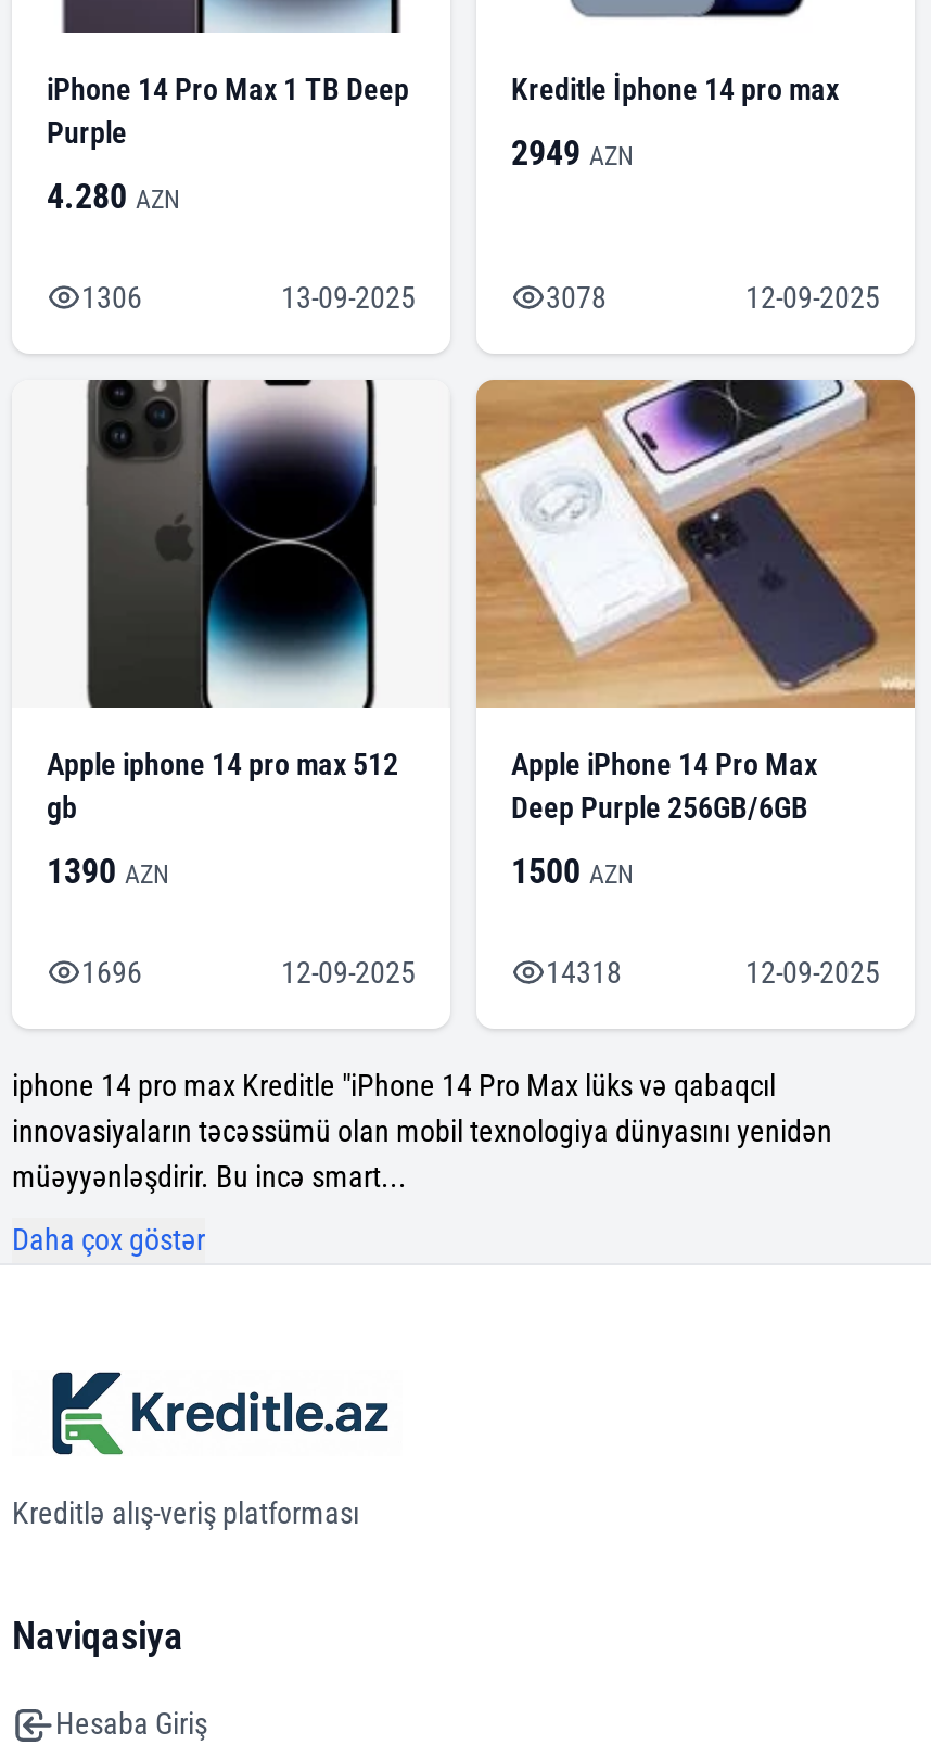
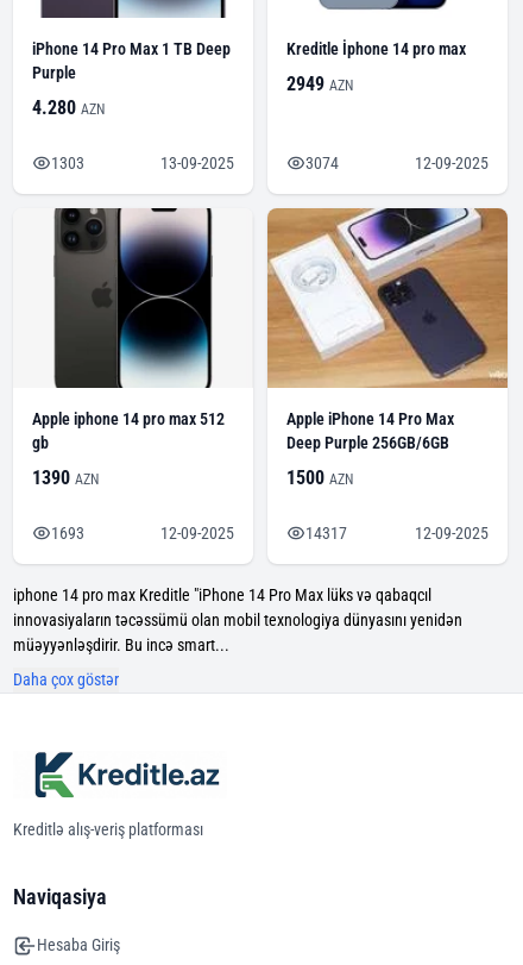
- 1306
+ 1303

- 3078
+ 3074

- 1696
+ 1693

- 14318
+ 14317
